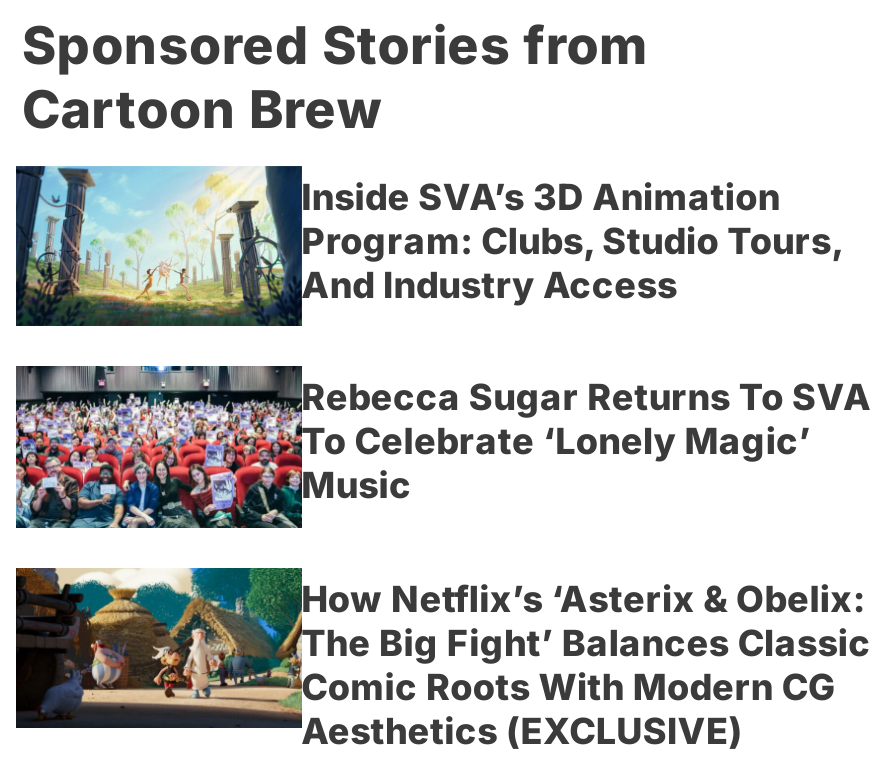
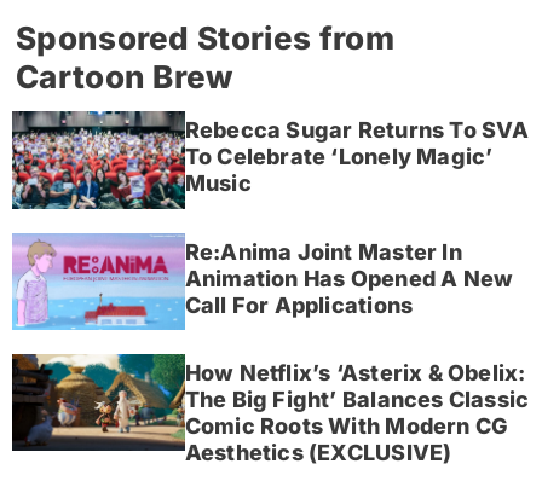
- [image]
- Inside SVA’s 3D Animation
- Program: Clubs, Studio Tours,
- And Industry Access

moved up: [image] | Rebecca Sugar Returns To SVA | To Celebrate ‘Lonely Magic’ | Music

+ [image]
+ Re:Anima Joint Master In
+ Animation Has Opened A New
+ Call For Applications
